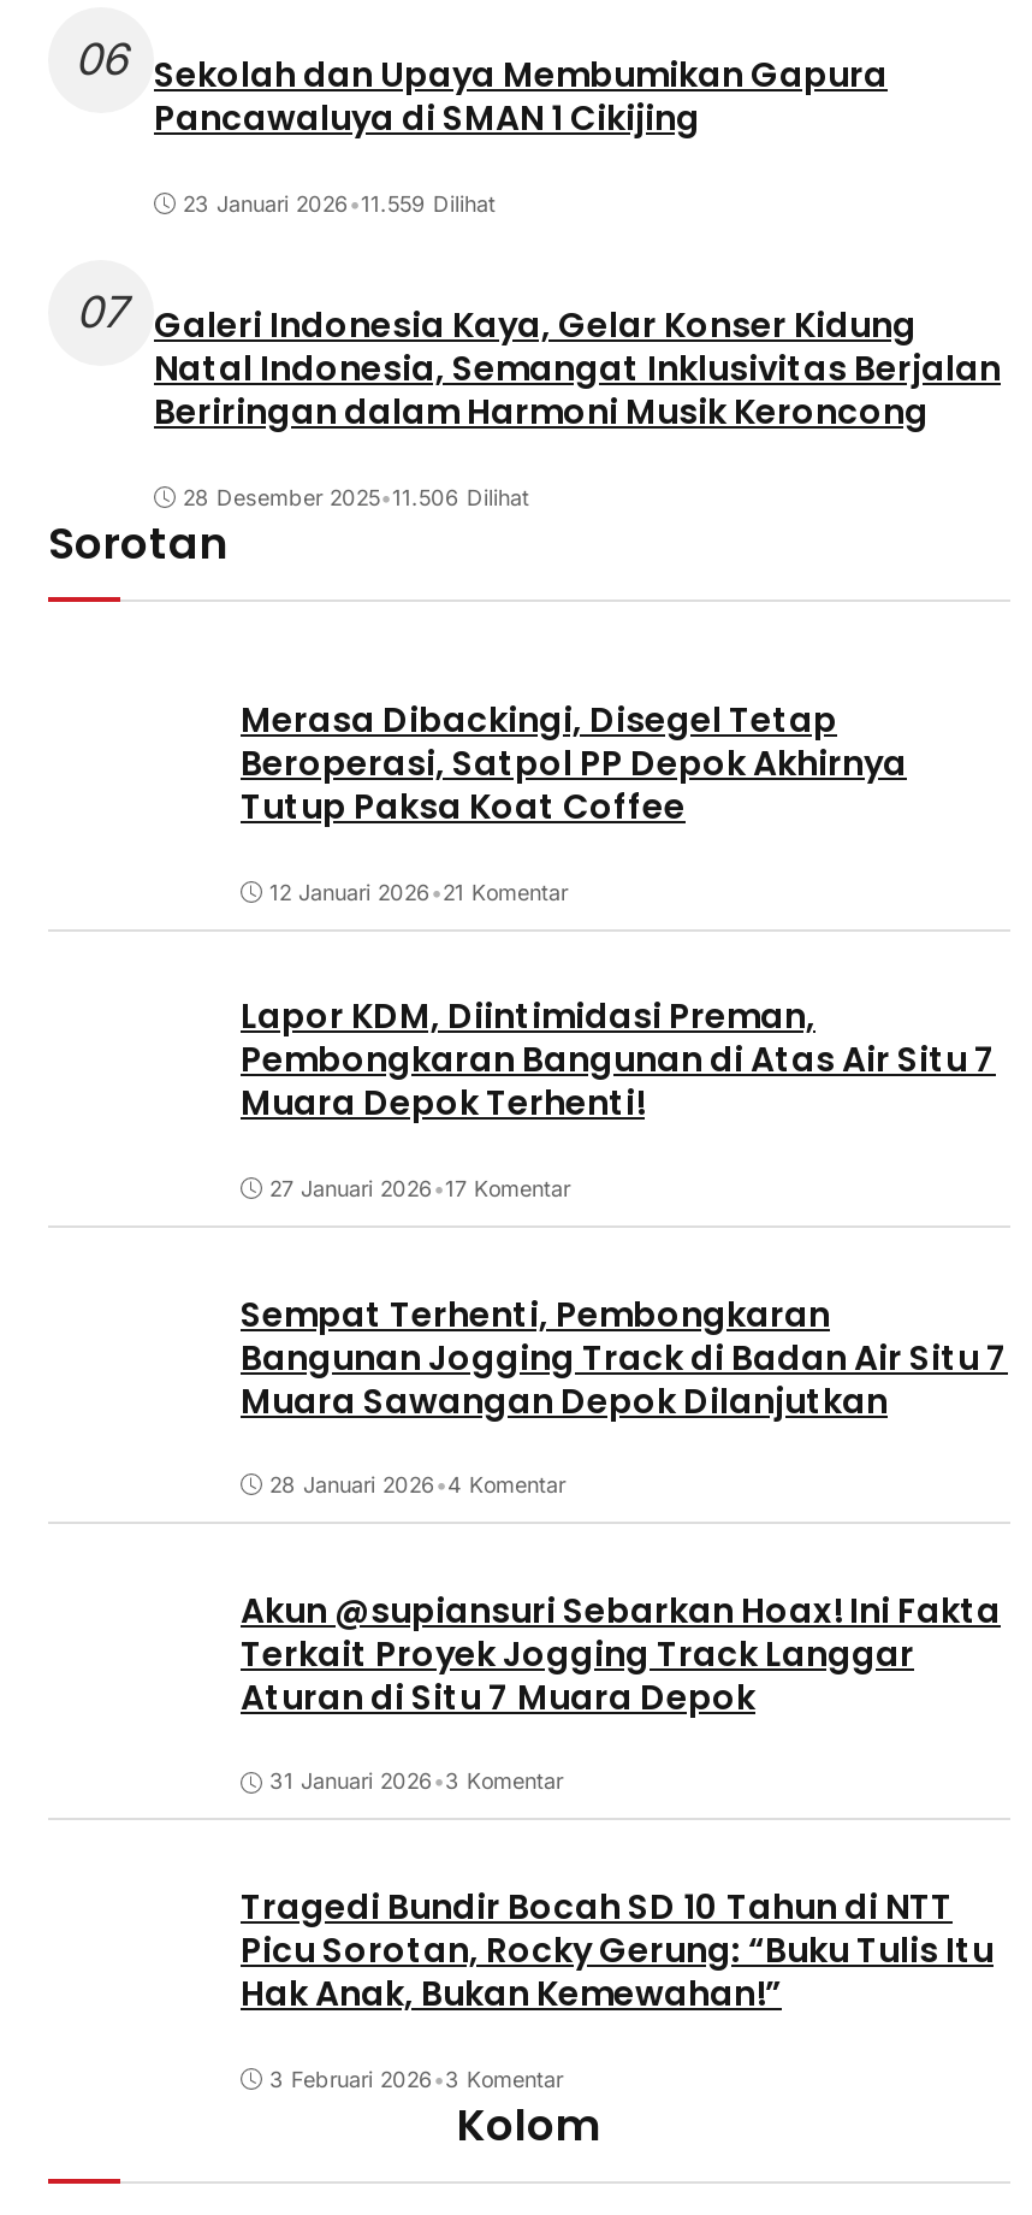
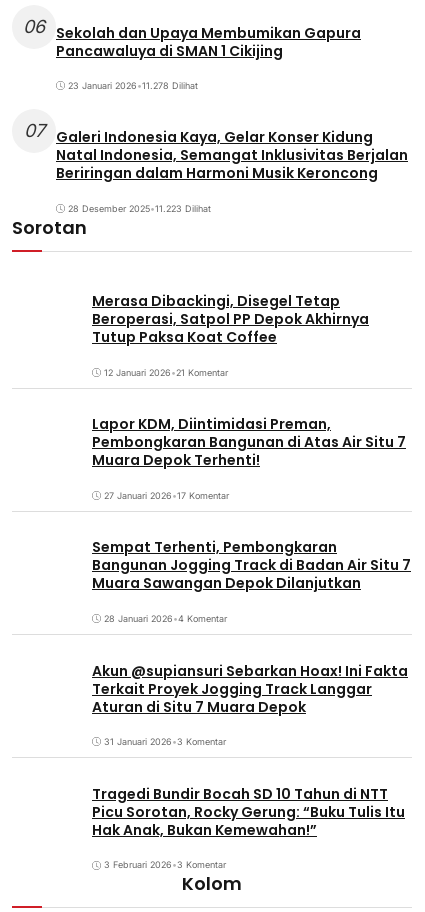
- 23 Januari 2026 •11.559 Dilihat
+ 23 Januari 2026 •11.278 Dilihat

- 28 Desember 2025•11.506 Dilihat
+ 28 Desember 2025•11.223 Dilihat
